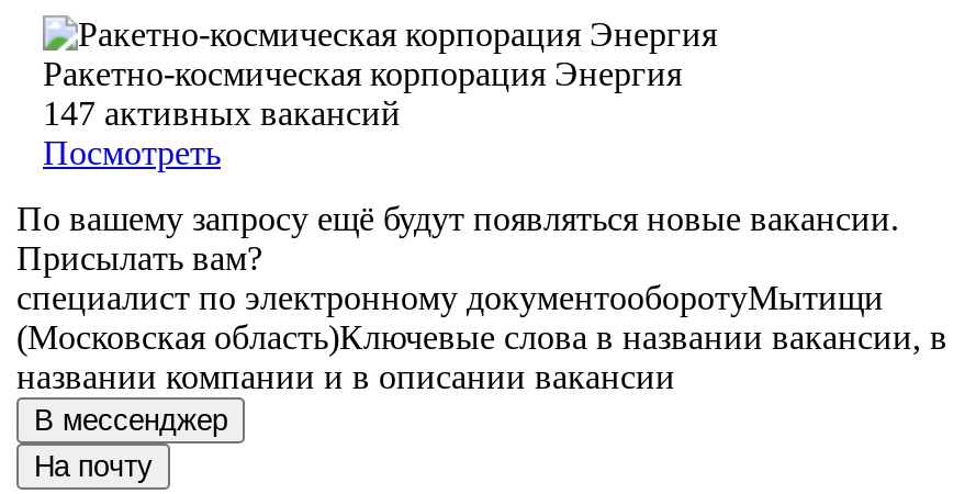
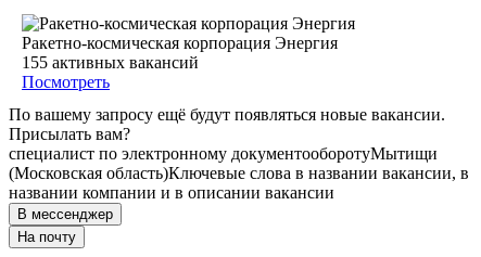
- 147 активных вакансий
+ 155 активных вакансий
